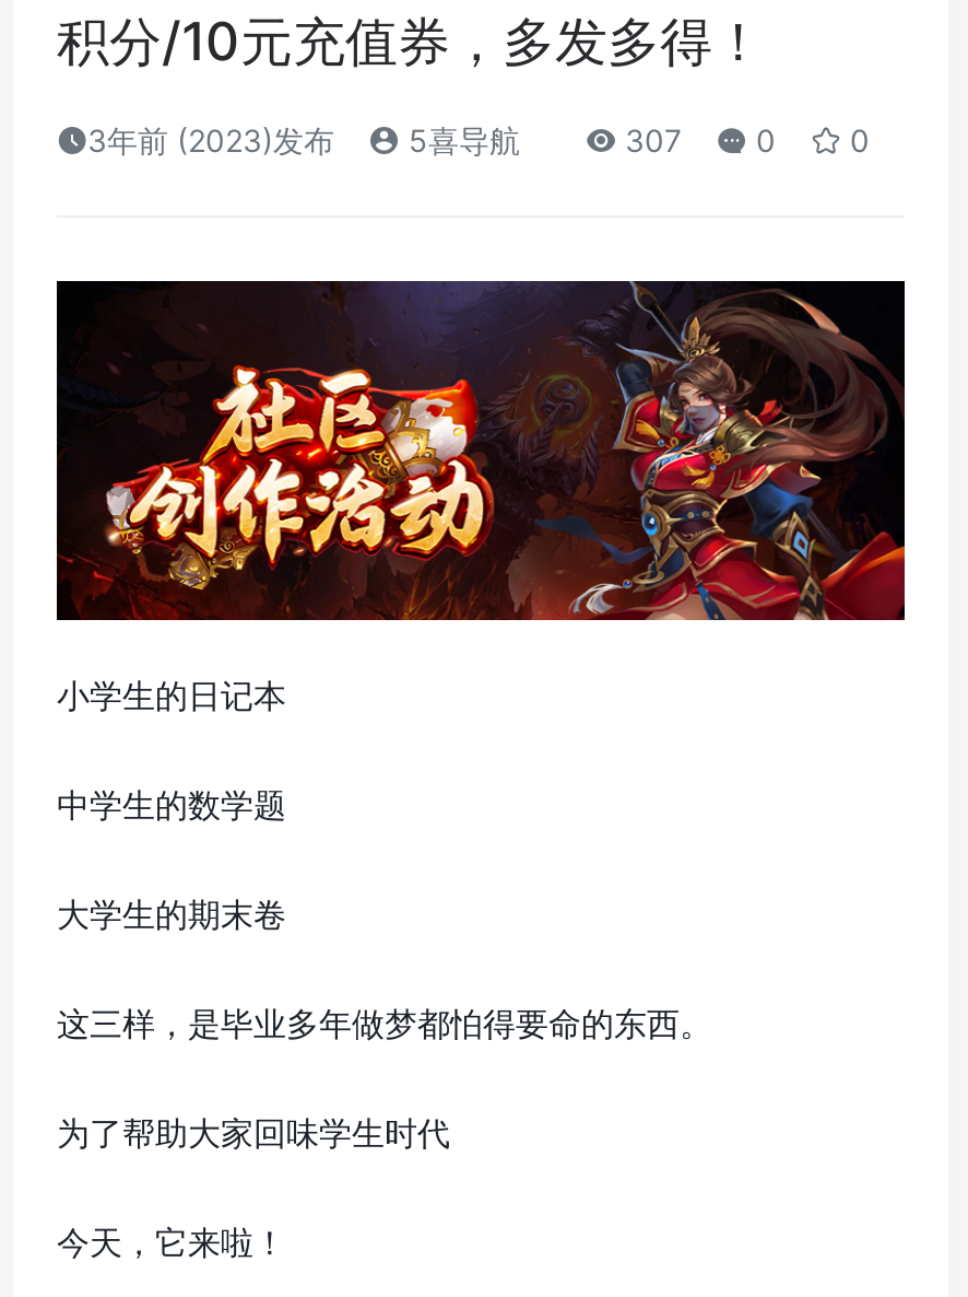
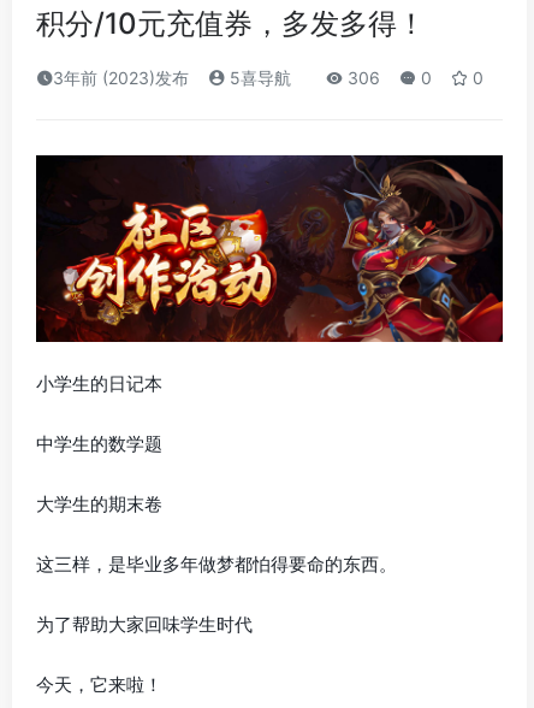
- 307 0 0
+ 306 0 0
